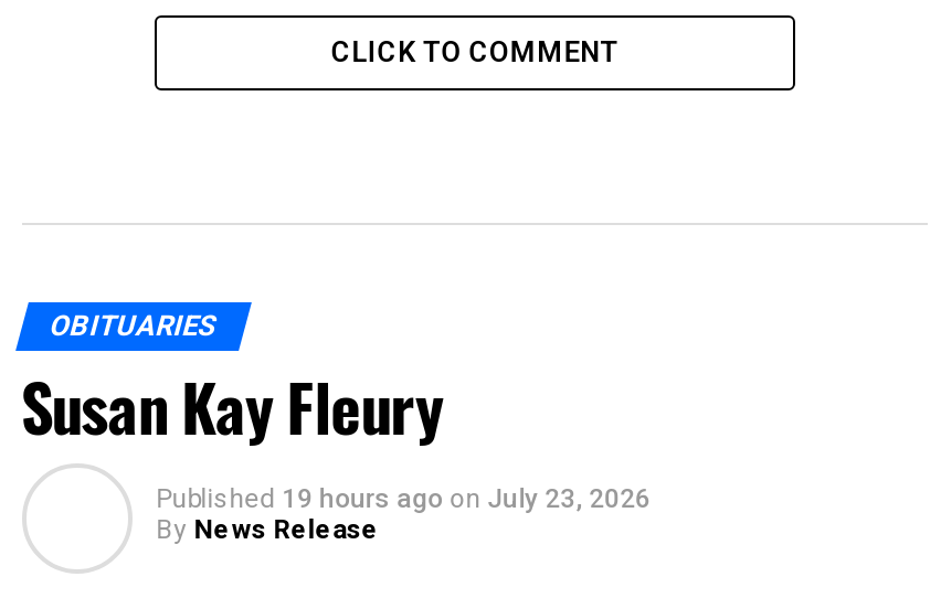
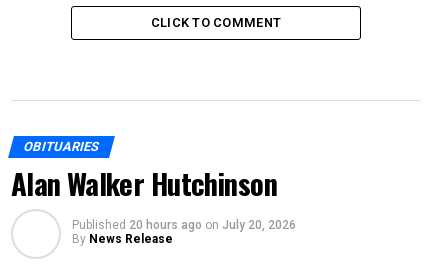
- Susan Kay Fleury
- Published 19 hours ago on July 23, 2026
+ Alan Walker Hutchinson
+ Published 20 hours ago on July 20, 2026
